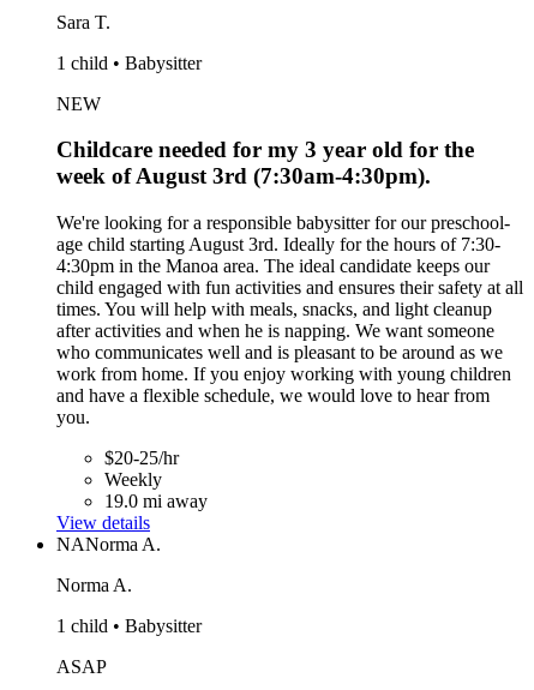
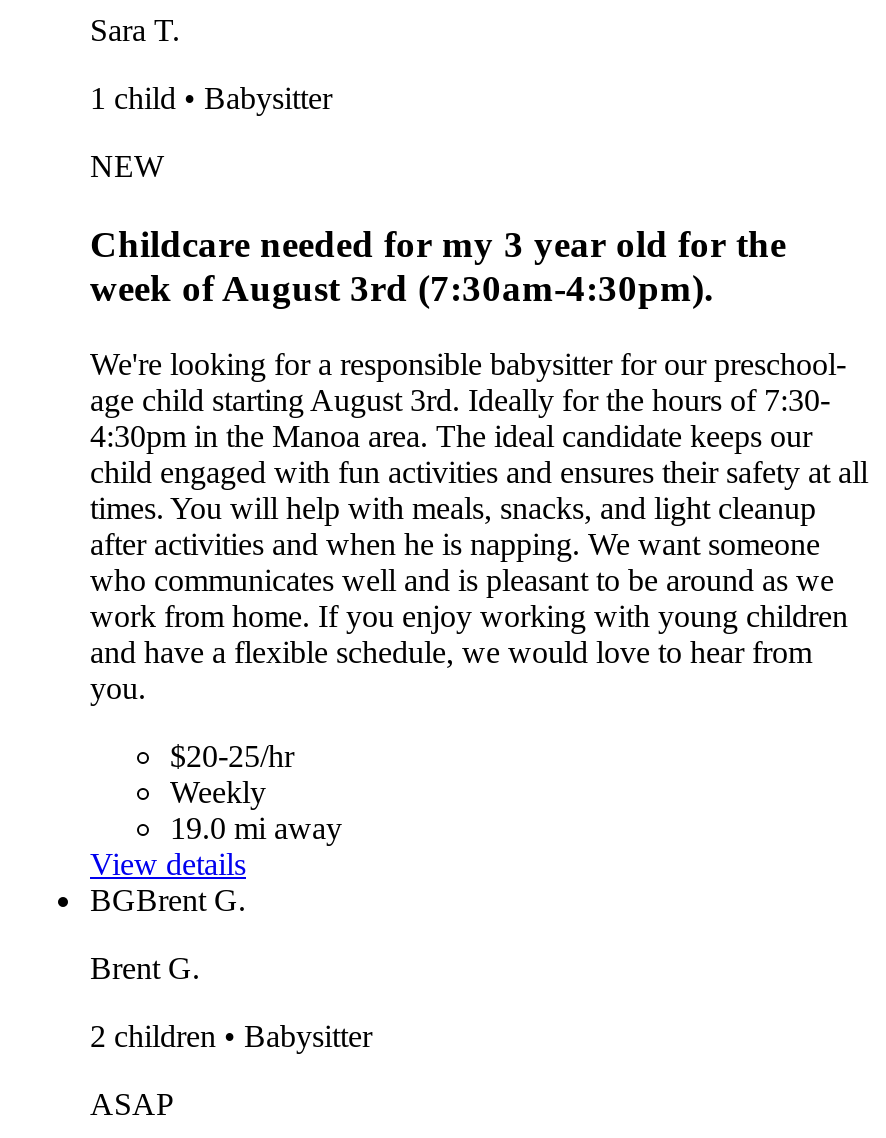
- NANorma A.
+ BGBrent G.

- Norma A.
+ Brent G.

- 1 child • Babysitter
+ 2 children • Babysitter
